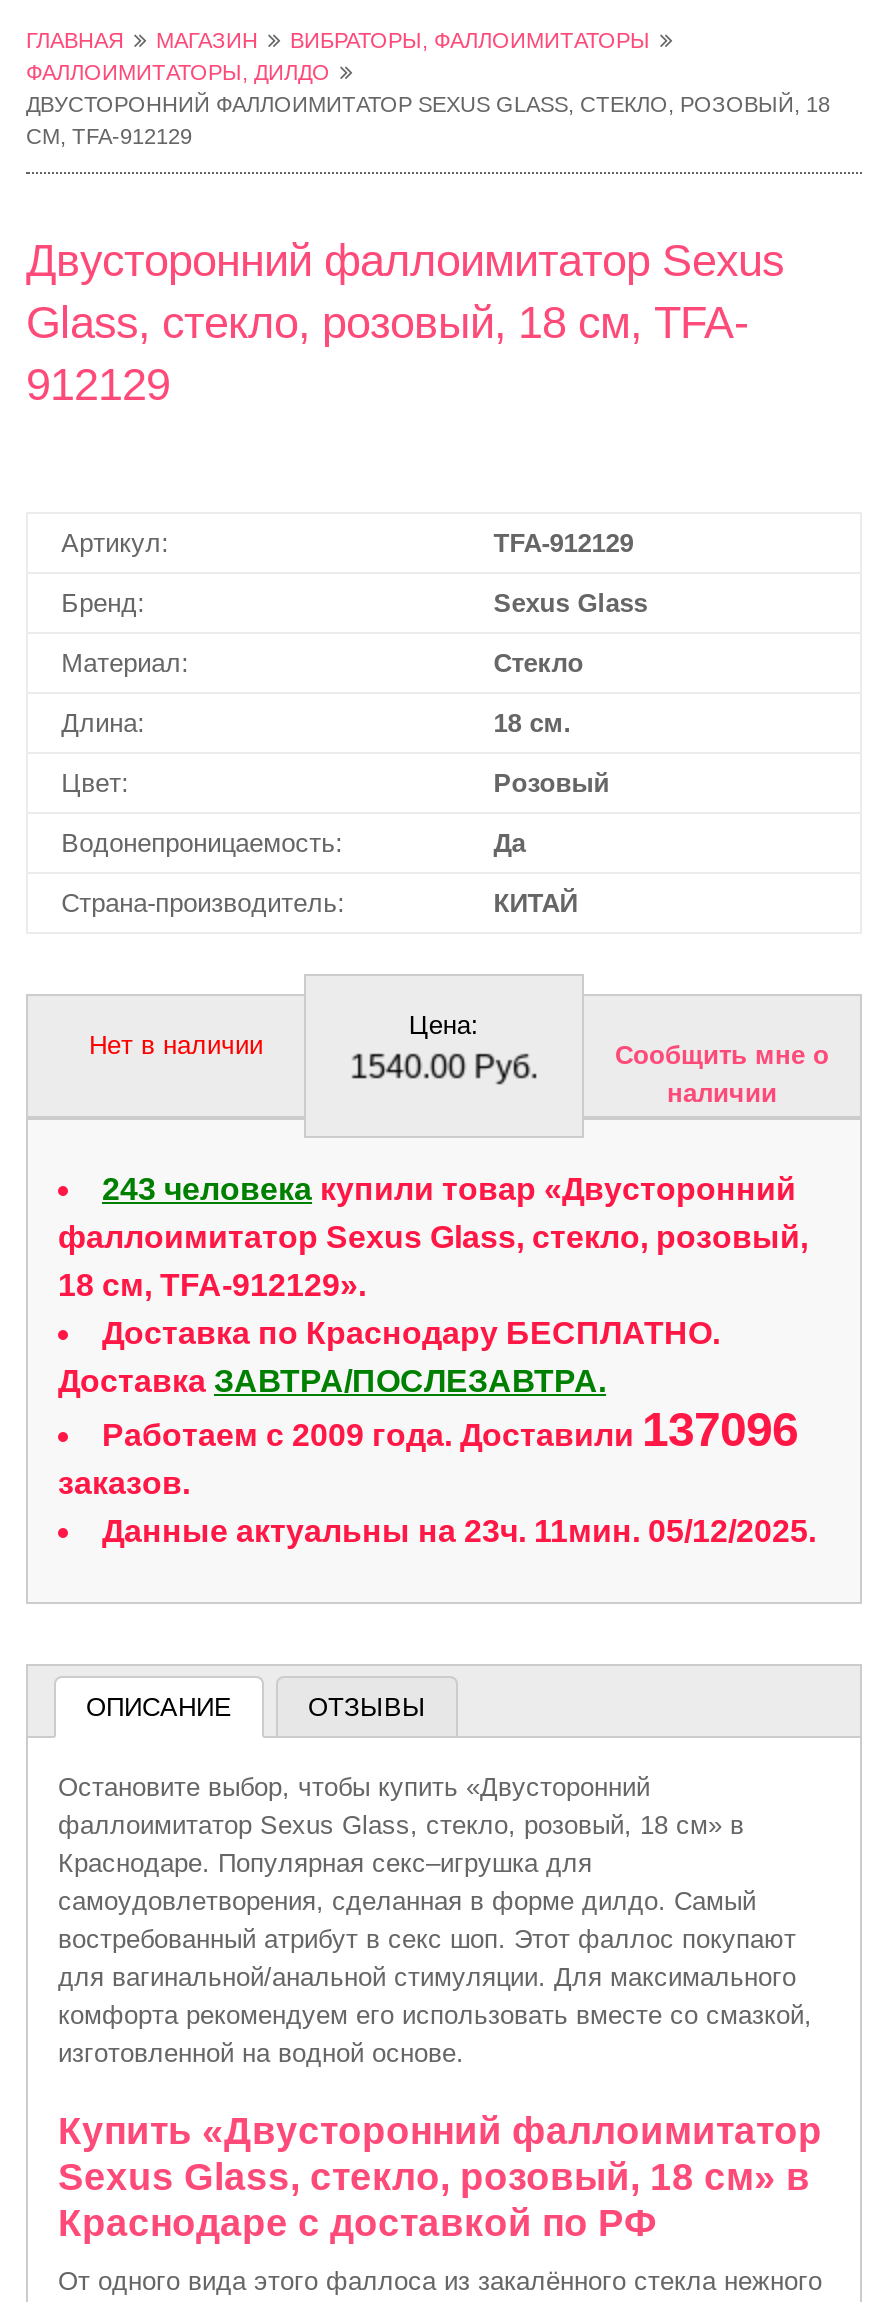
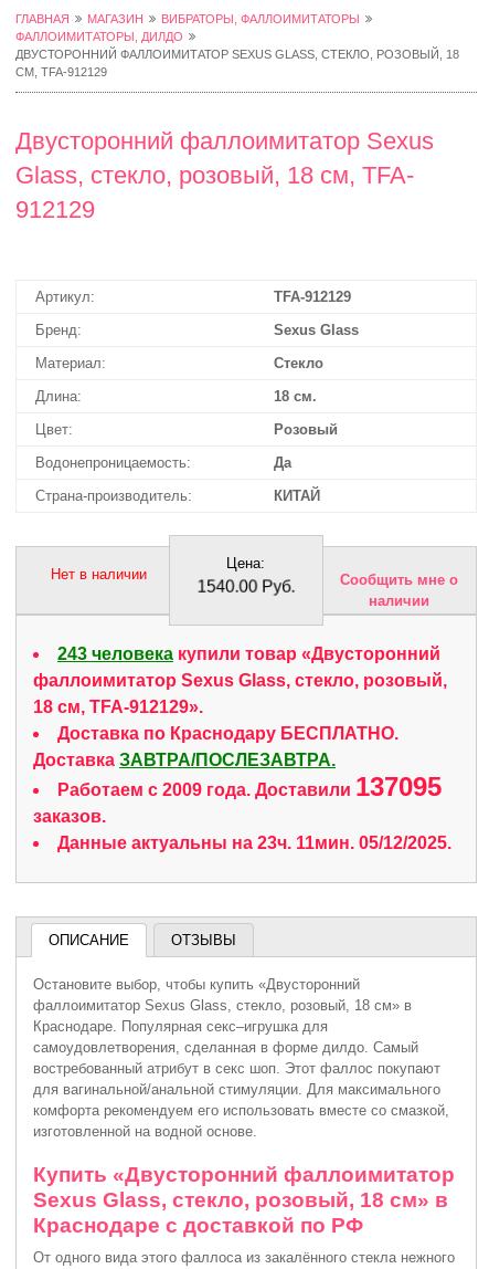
- Работаем с 2009 года. Доставили 137096
+ Работаем с 2009 года. Доставили 137095
